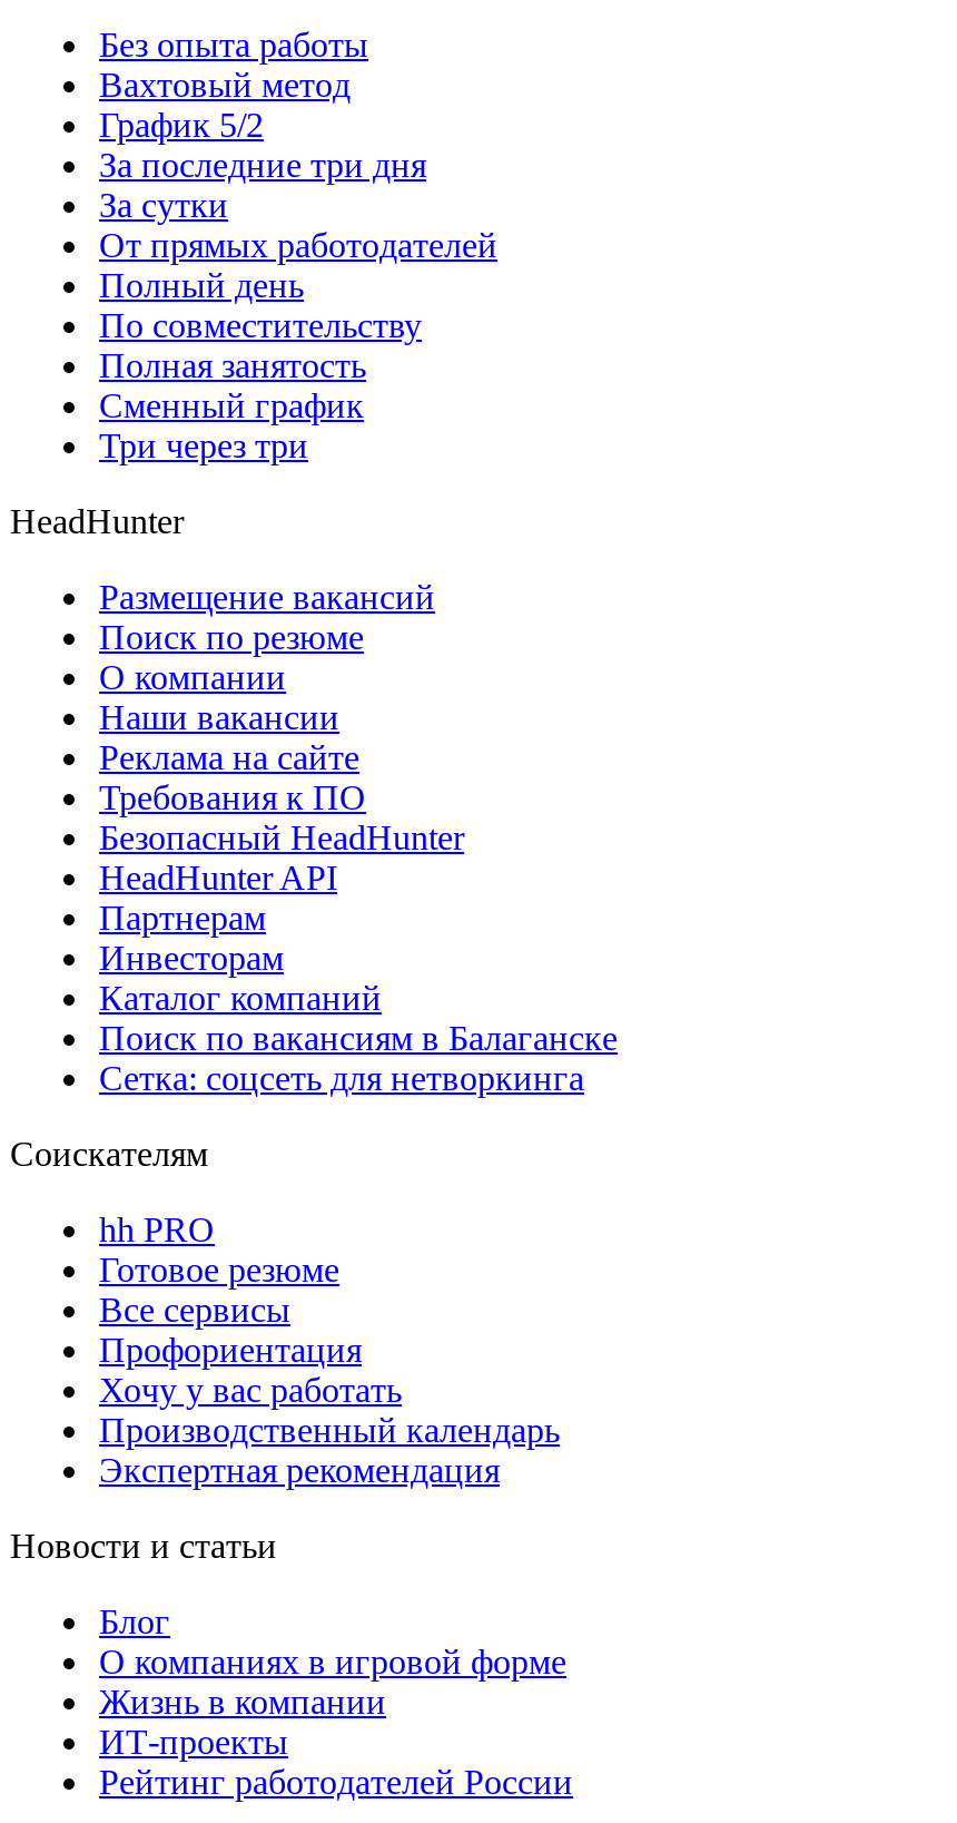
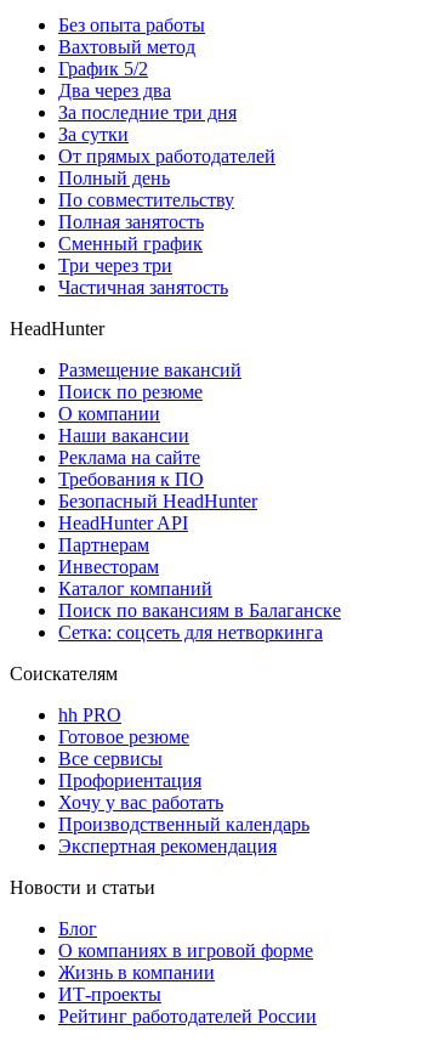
+ Два через два

+ Частичная занятость
